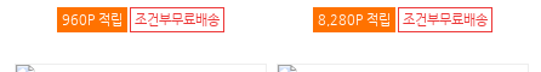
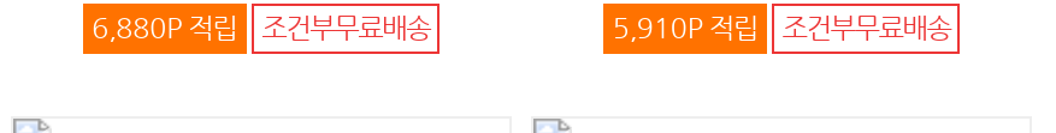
- 960P 적립 조건부무료배송
+ 6,880P 적립 조건부무료배송

- 8,280P 적립 조건부무료배송
+ 5,910P 적립 조건부무료배송
